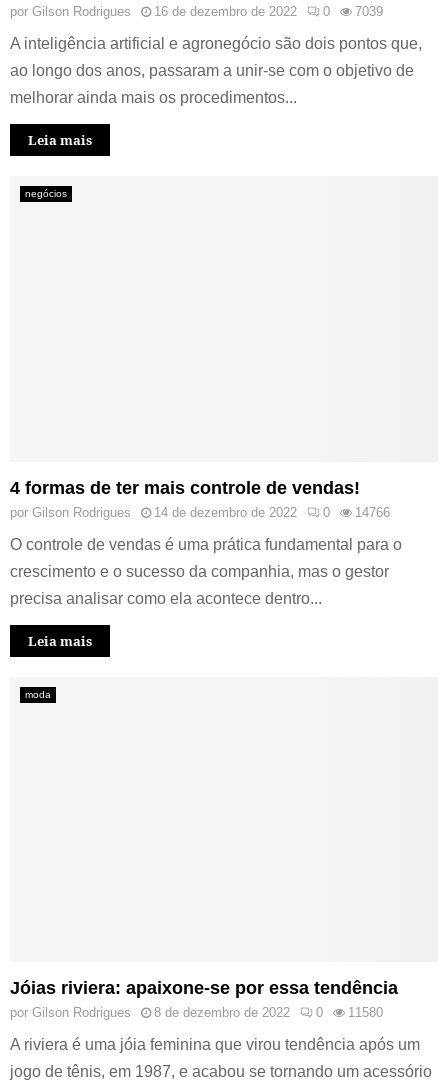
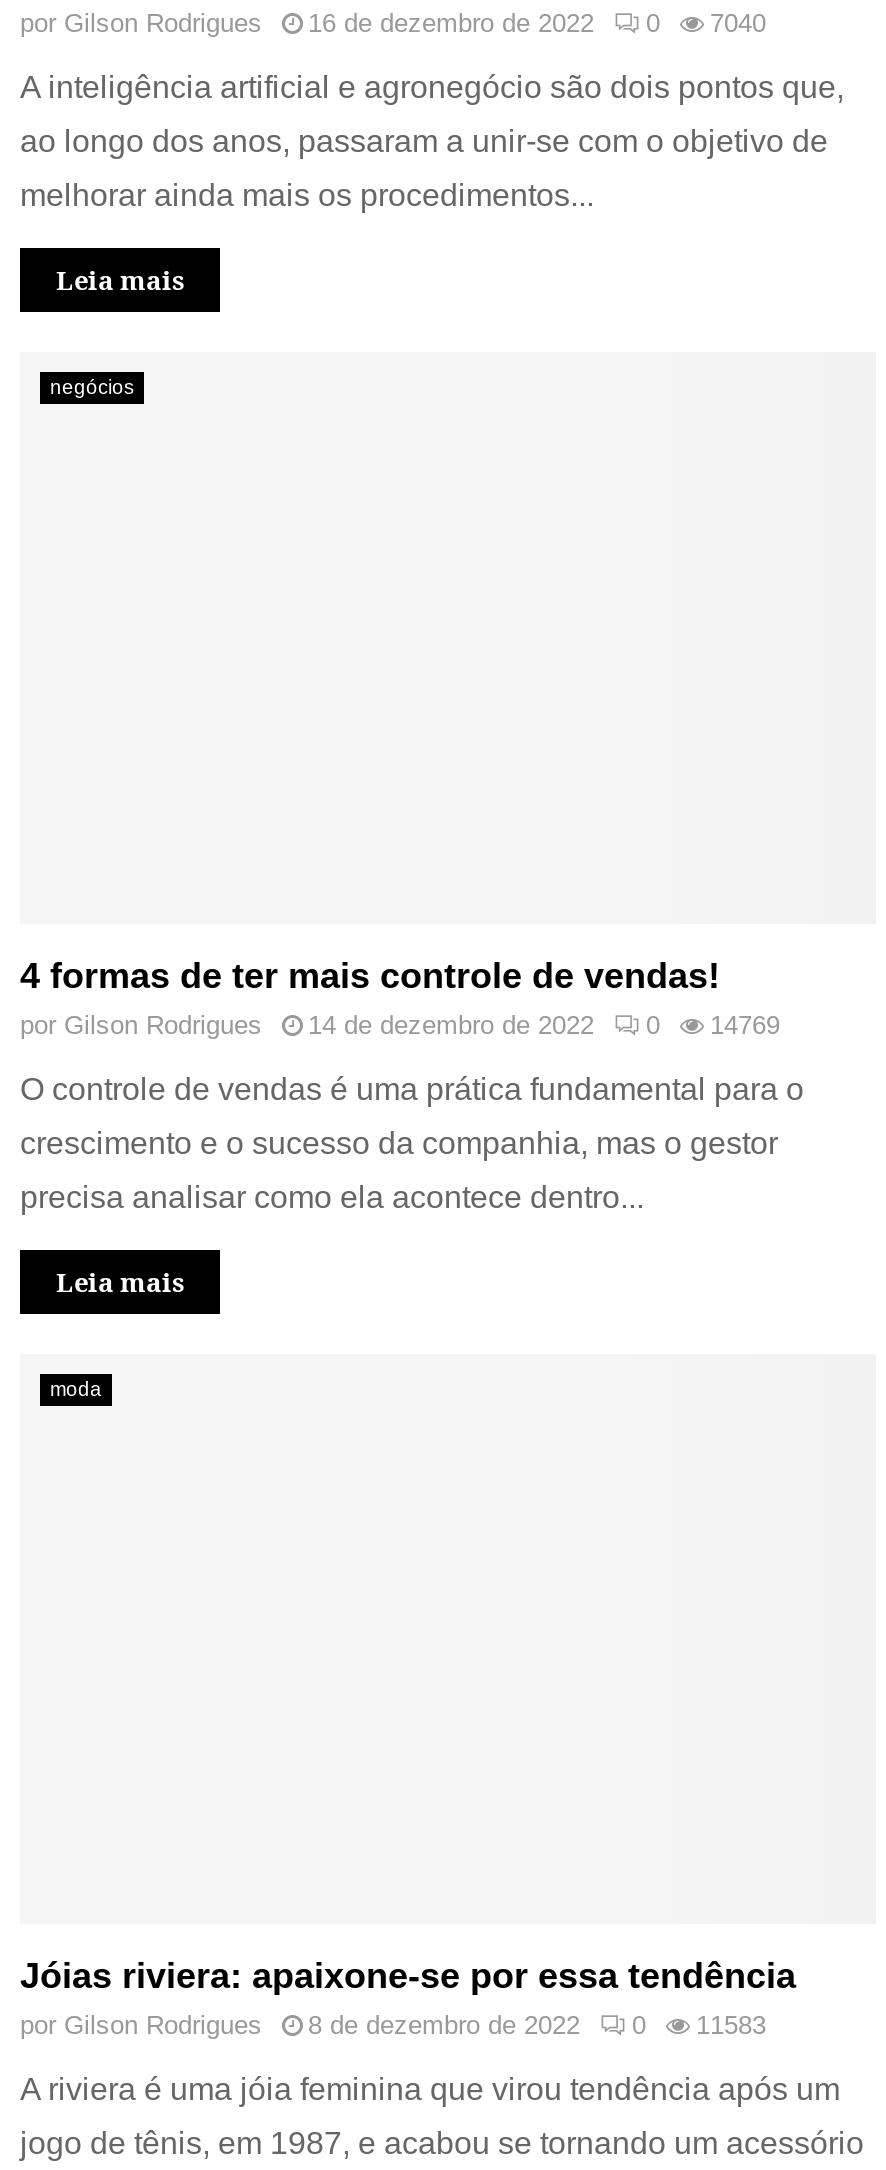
- por Gilson Rodrigues 16 de dezembro de 2022 0 7039
+ por Gilson Rodrigues 16 de dezembro de 2022 0 7040

- por Gilson Rodrigues 14 de dezembro de 2022 0 14766
+ por Gilson Rodrigues 14 de dezembro de 2022 0 14769

- por Gilson Rodrigues 8 de dezembro de 2022 0 11580
+ por Gilson Rodrigues 8 de dezembro de 2022 0 11583
